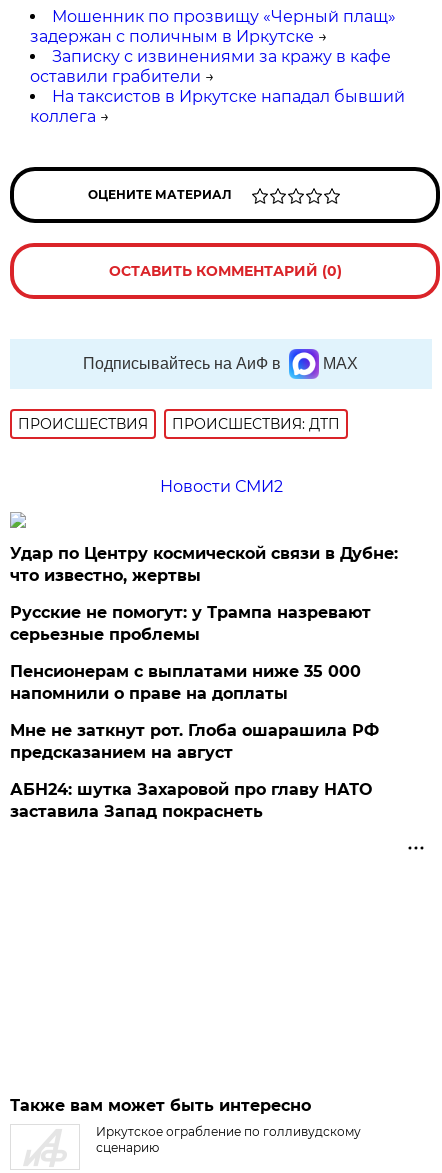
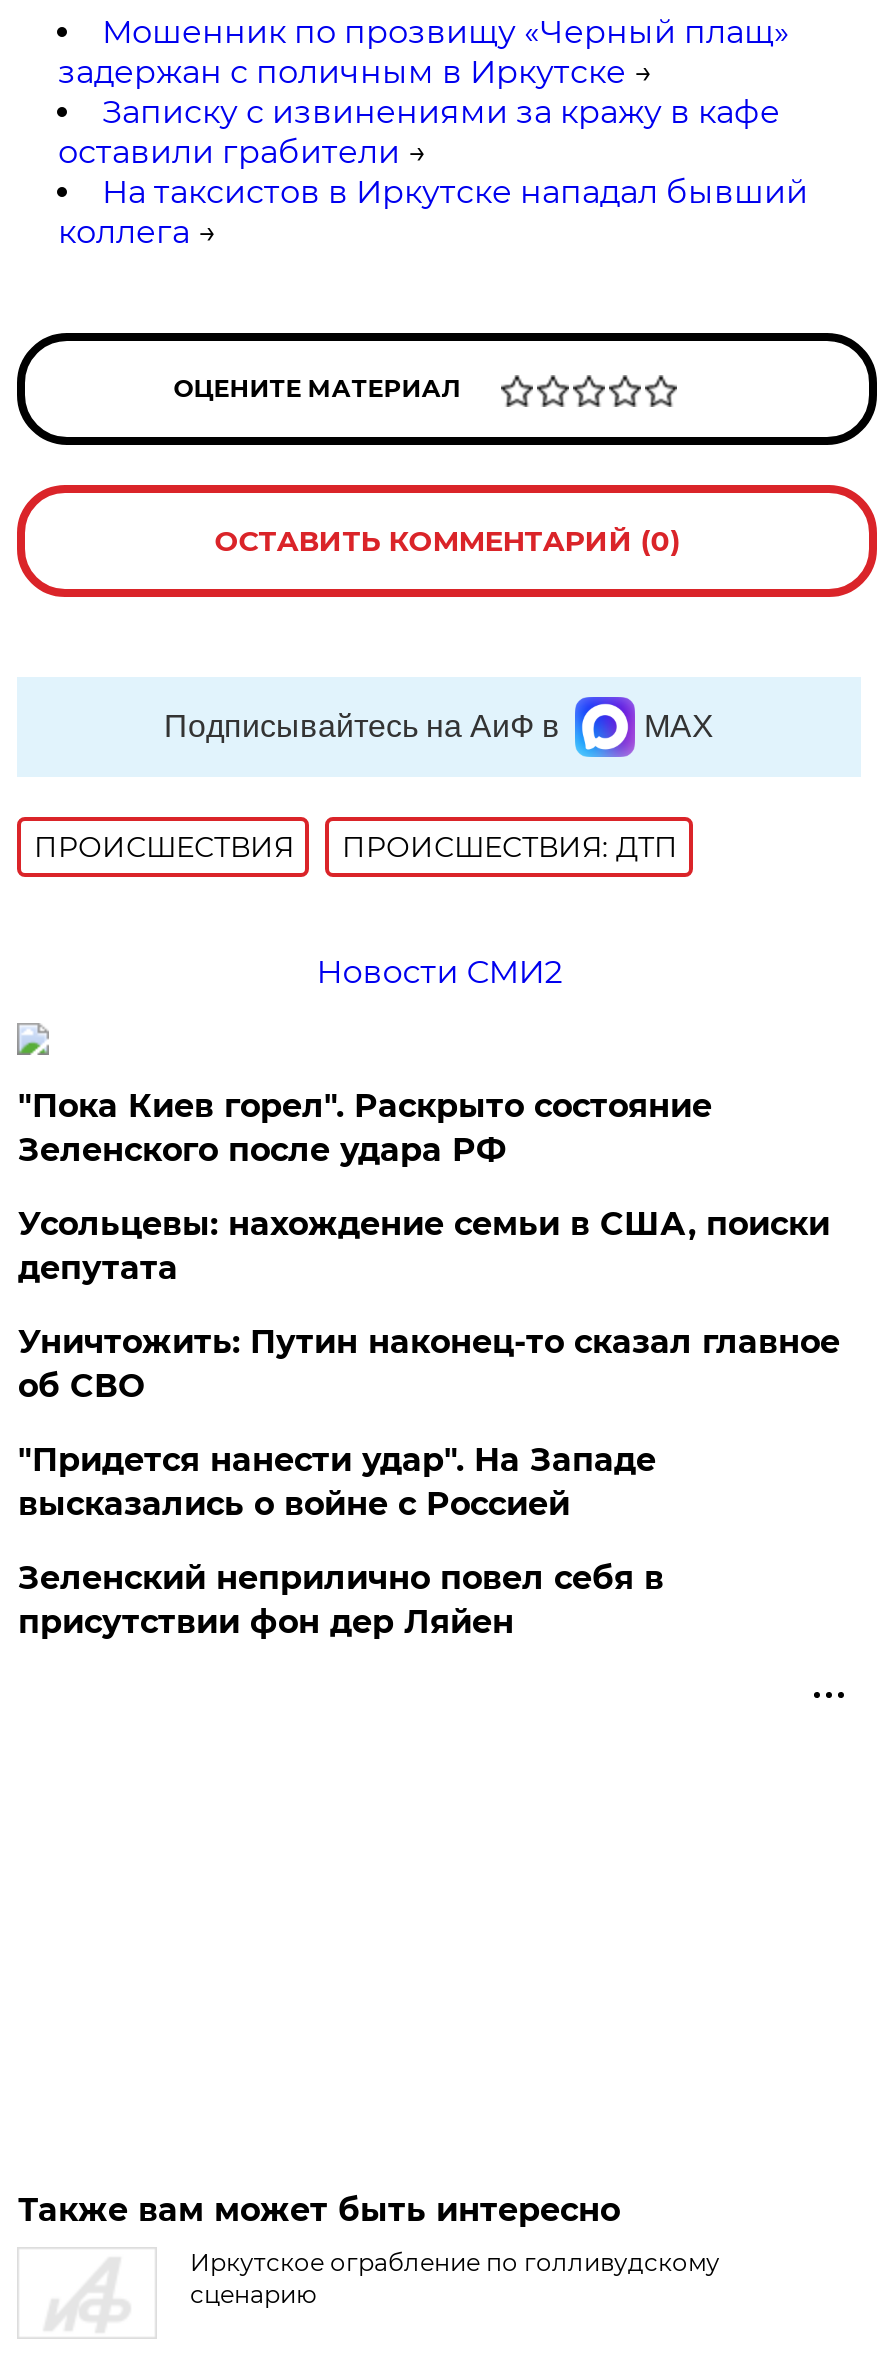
- Удар по Центру космической связи в Дубне:
- что известно, жертвы
+ "Пока Киев горел". Раскрыто состояние
+ Зеленского после удара РФ

- Русские не помогут: у Трампа назревают
- серьезные проблемы
+ Усольцевы: нахождение семьи в США, поиски
+ депутата

- Пенсионерам с выплатами ниже 35 000
- напомнили о праве на доплаты
+ Уничтожить: Путин наконец-то сказал главное
+ об СВО

- Мне не заткнут рот. Глоба ошарашила РФ
- предсказанием на август
+ "Придется нанести удар". На Западе
+ высказались о войне с Россией

- АБН24: шутка Захаровой про главу НАТО
- заставила Запад покраснеть
+ Зеленский неприлично повел cебя в
+ присутствии фон дер Ляйен
